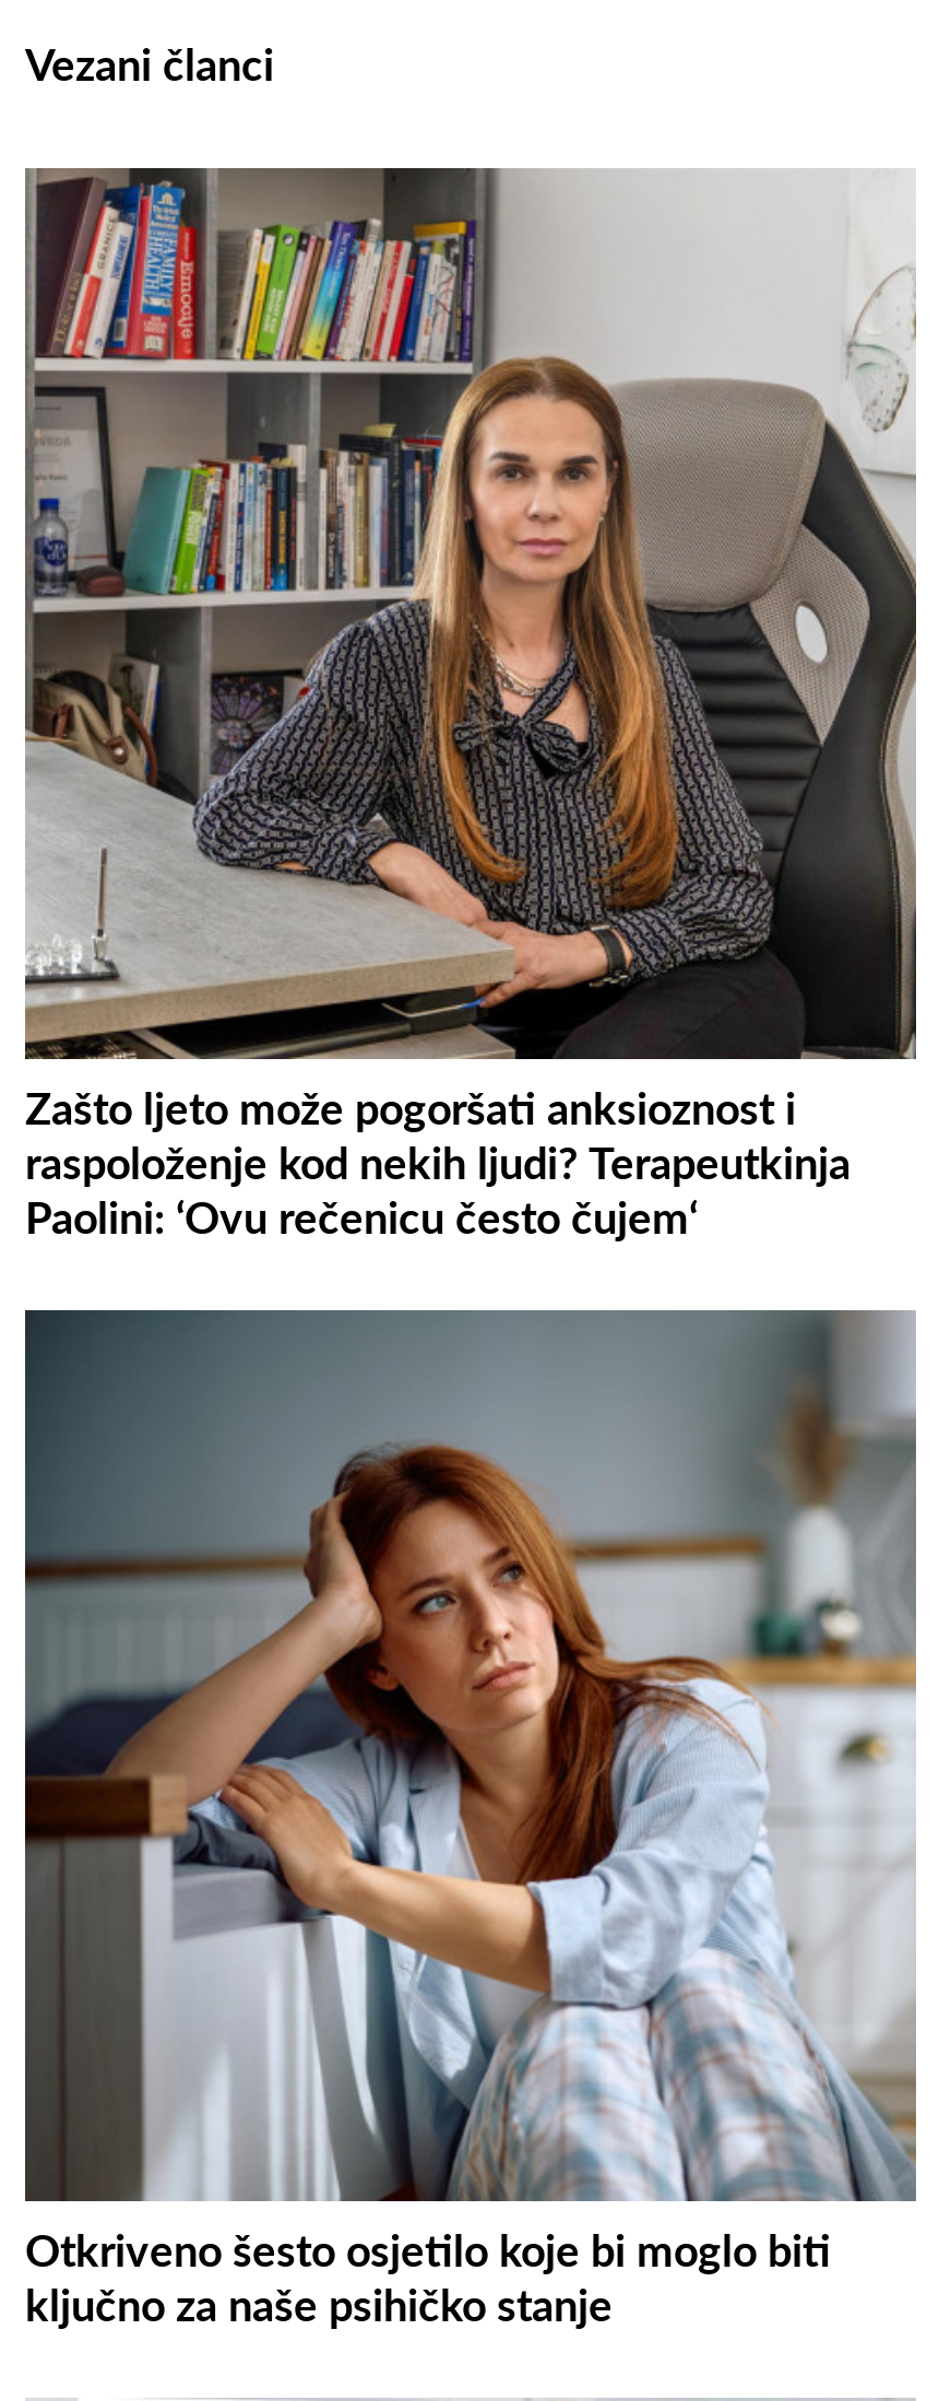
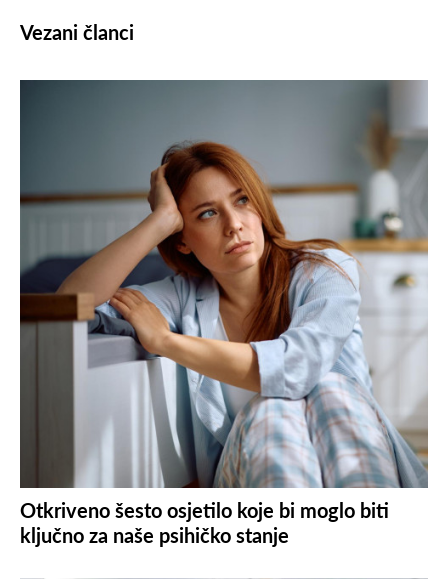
- [image]
- Zašto ljeto može pogoršati anksioznost i
- raspoloženje kod nekih ljudi? Terapeutkinja
- Paolini: ‘Ovu rečenicu često čujem‘
